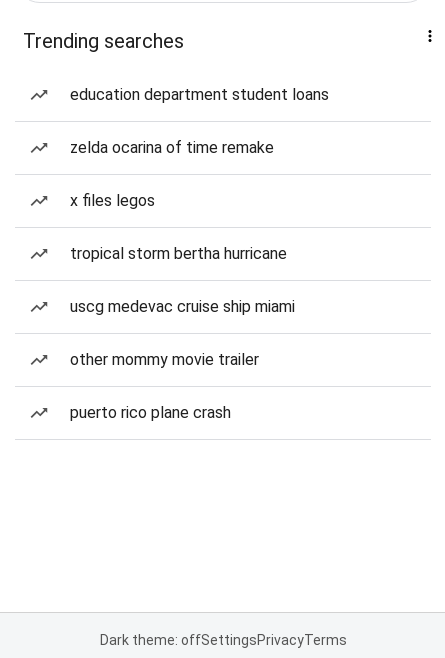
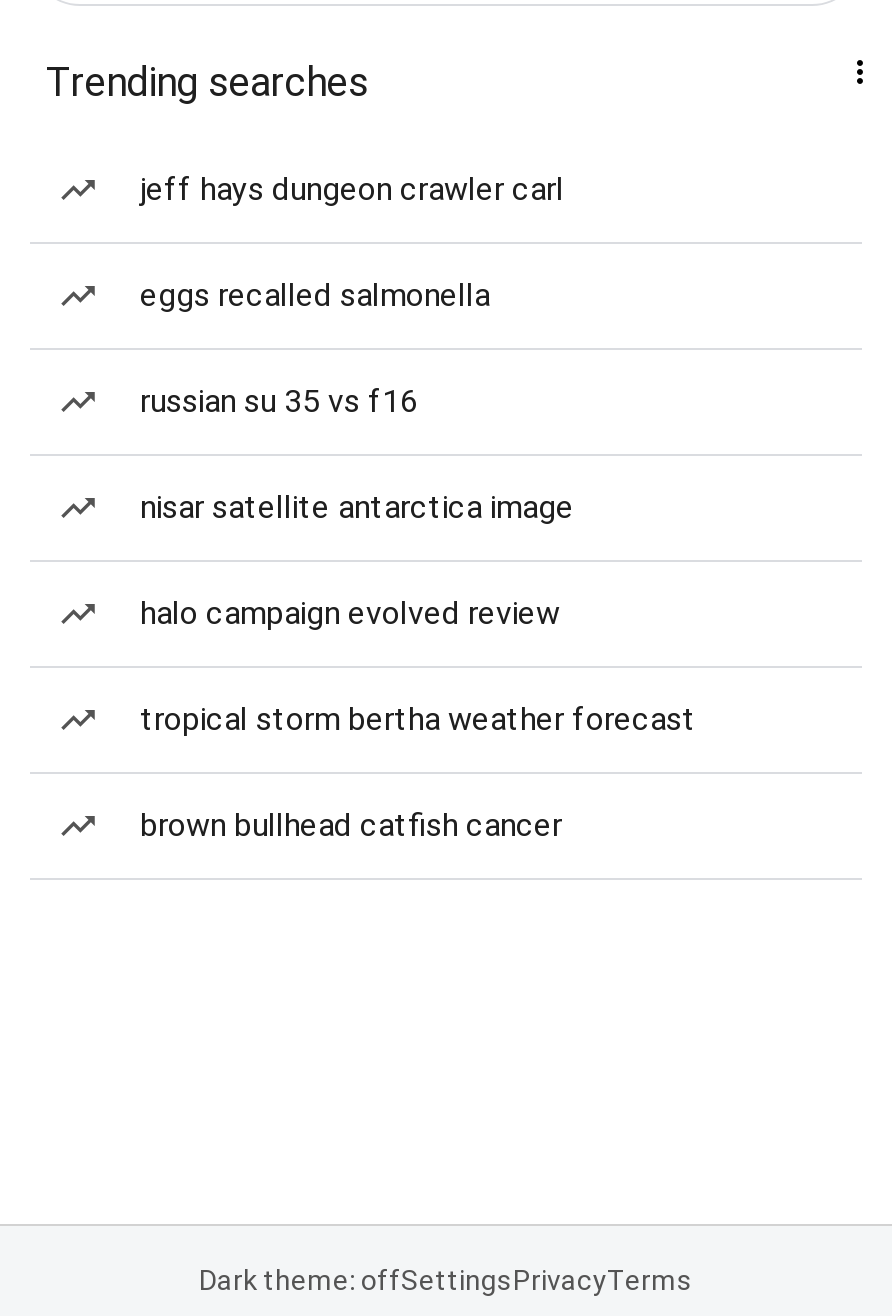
- education department student loans
+ jeff hays dungeon crawler carl

- zelda ocarina of time remake
+ eggs recalled salmonella

- x files legos
+ russian su 35 vs f16

- tropical storm bertha hurricane
+ nisar satellite antarctica image

- uscg medevac cruise ship miami
+ halo campaign evolved review

- other mommy movie trailer
+ tropical storm bertha weather forecast

- puerto rico plane crash
+ brown bullhead catfish cancer
